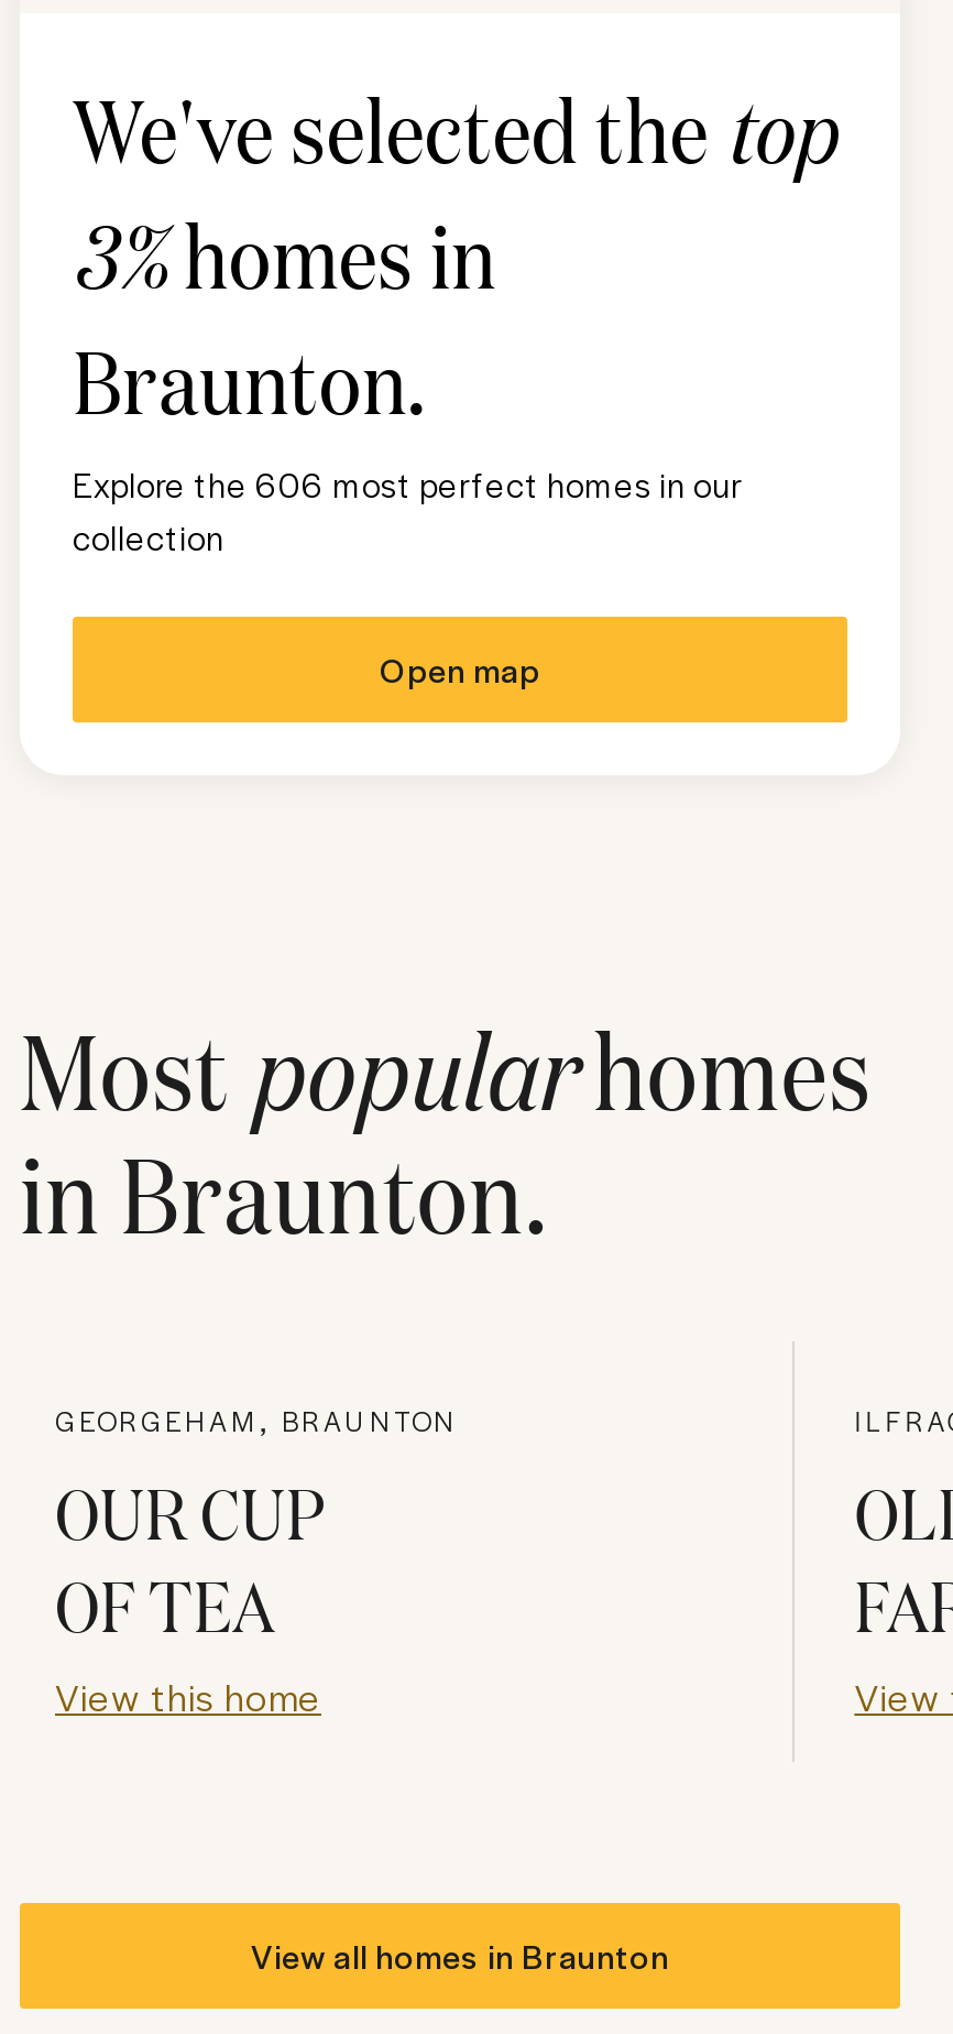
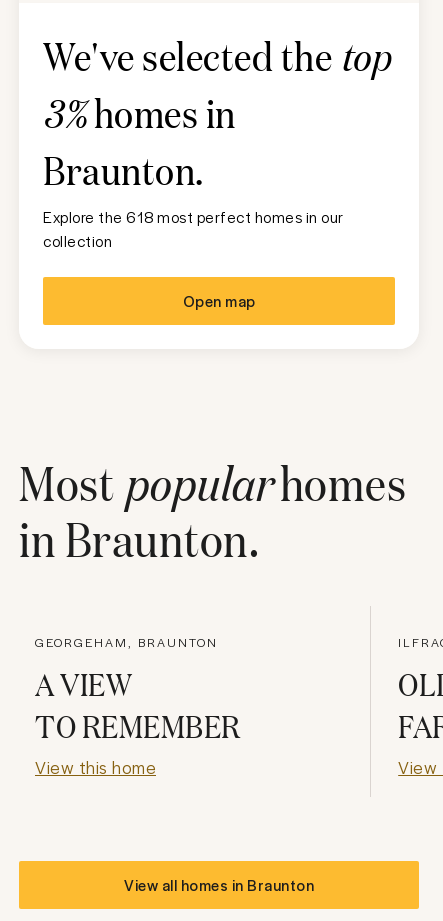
- Explore the 606 most perfect homes in our
+ Explore the 618 most perfect homes in our

- OUR CUP
- OF TEA
+ A VIEW
+ TO REMEMBER
